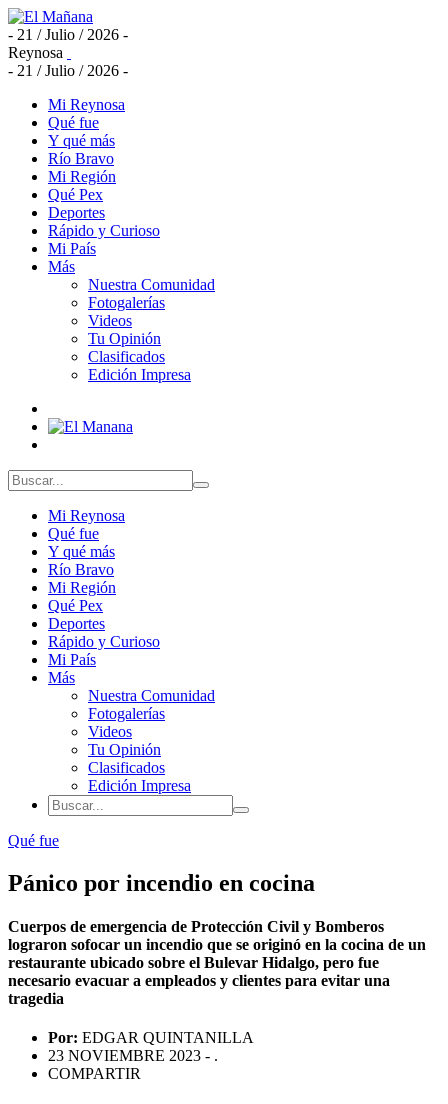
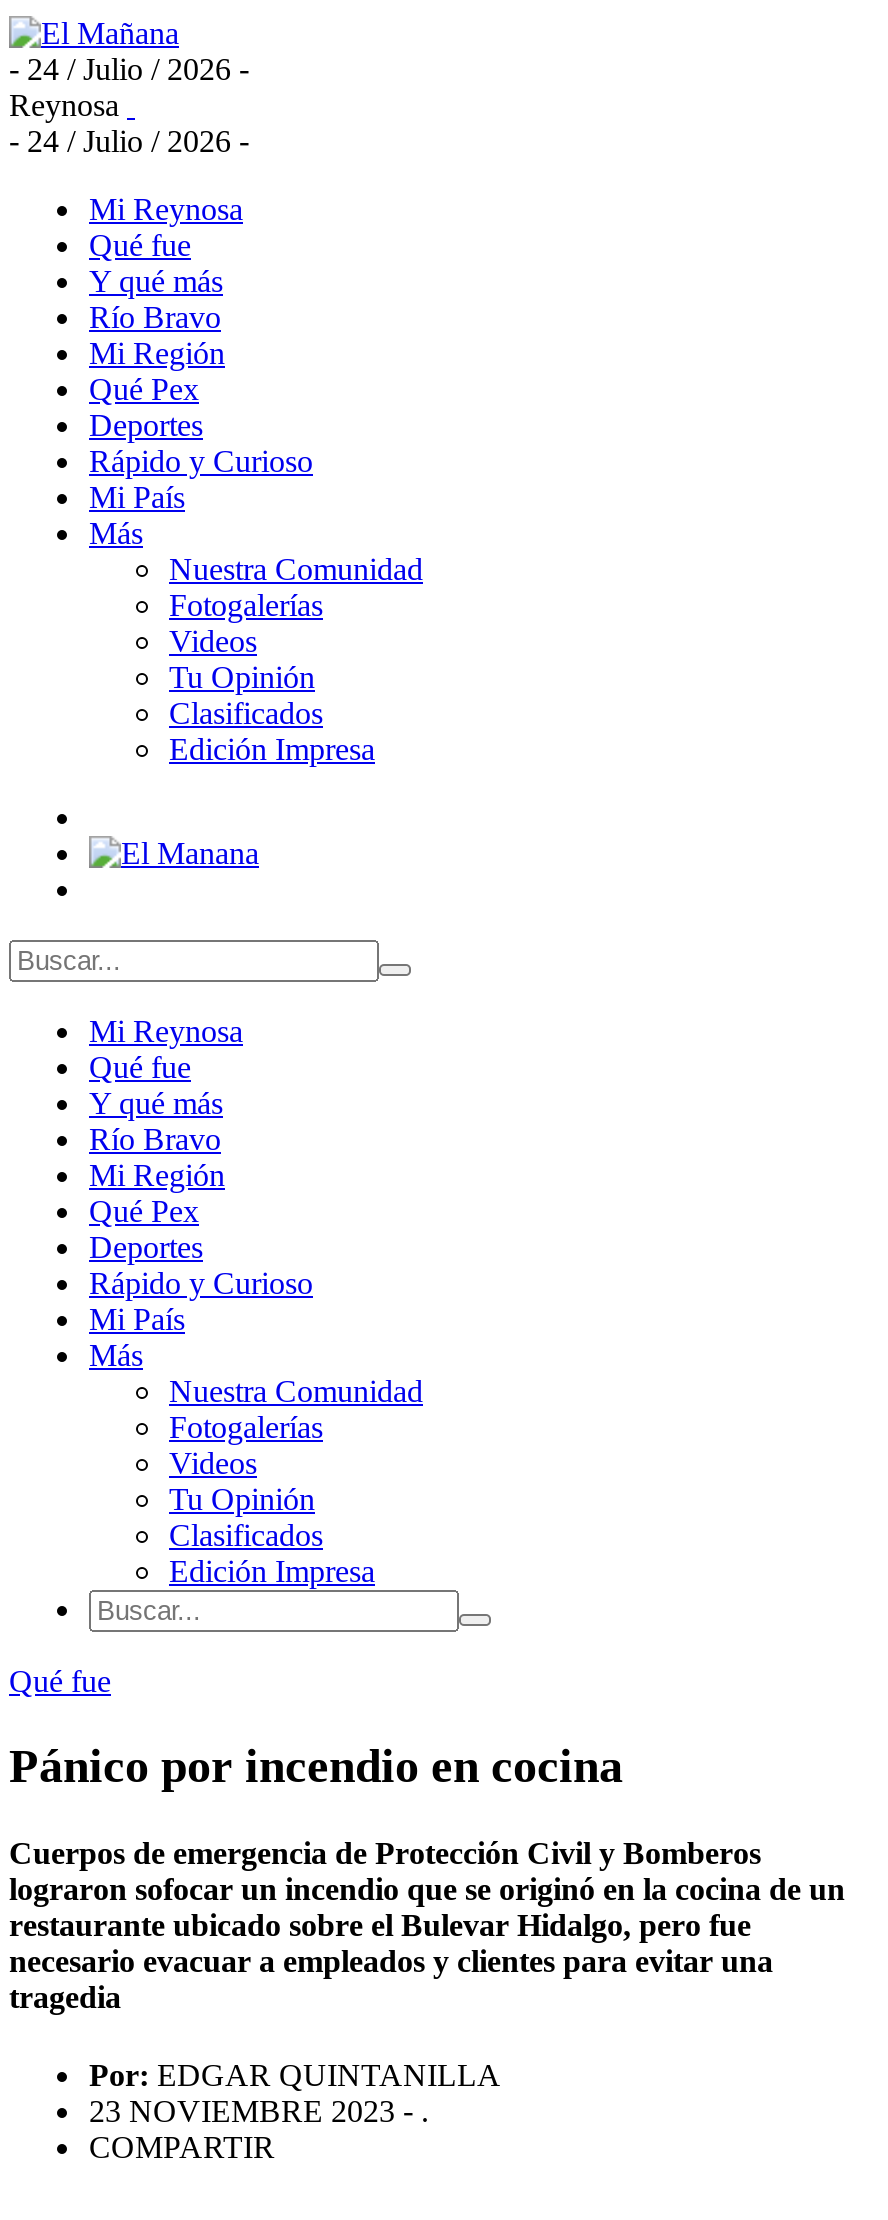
- - 21 / Julio / 2026 -
+ - 24 / Julio / 2026 -

- - 21 / Julio / 2026 -
+ - 24 / Julio / 2026 -
